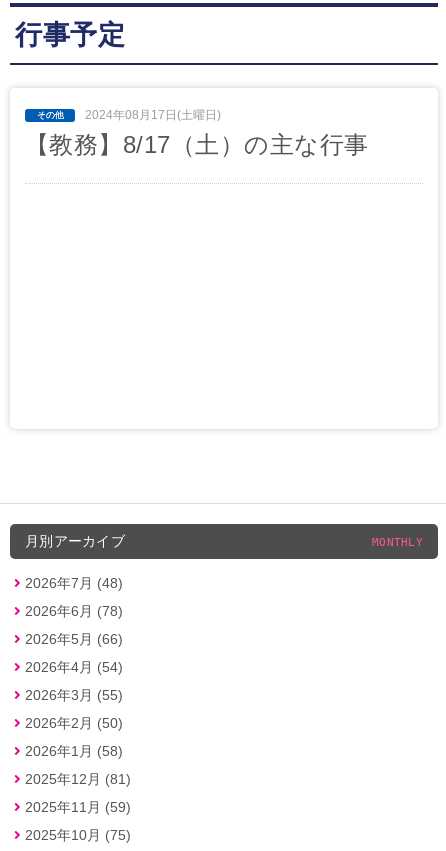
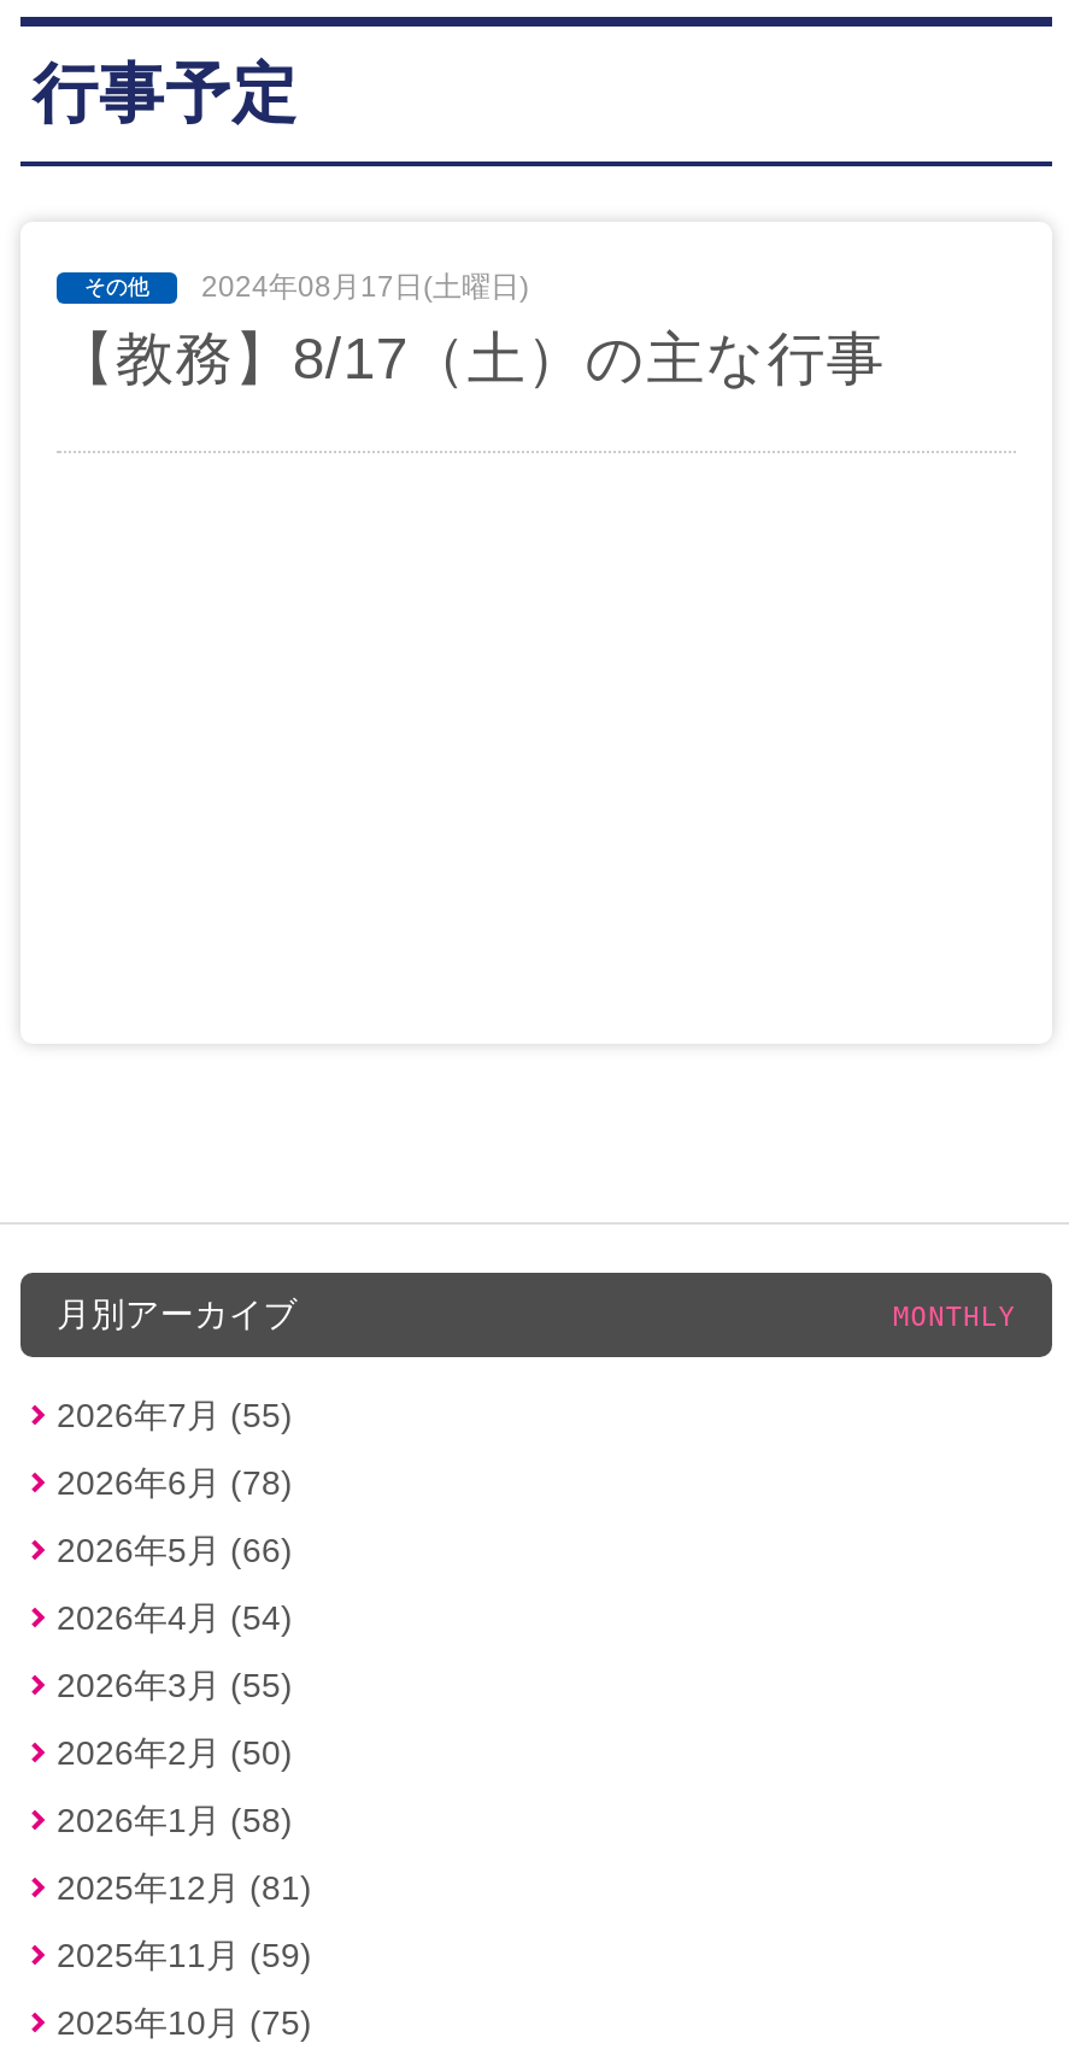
- 2026年7月 (48)
+ 2026年7月 (55)
